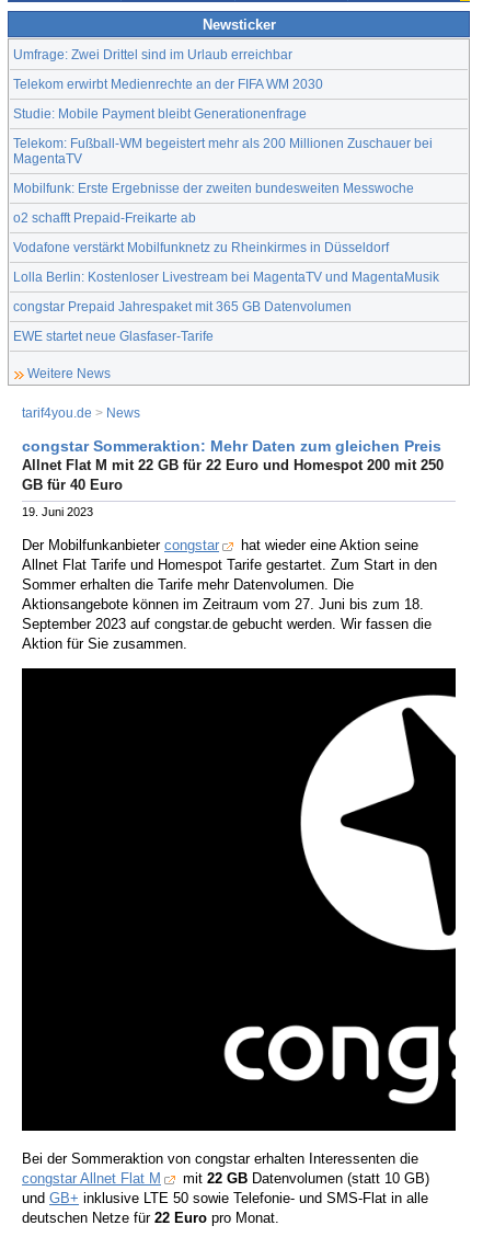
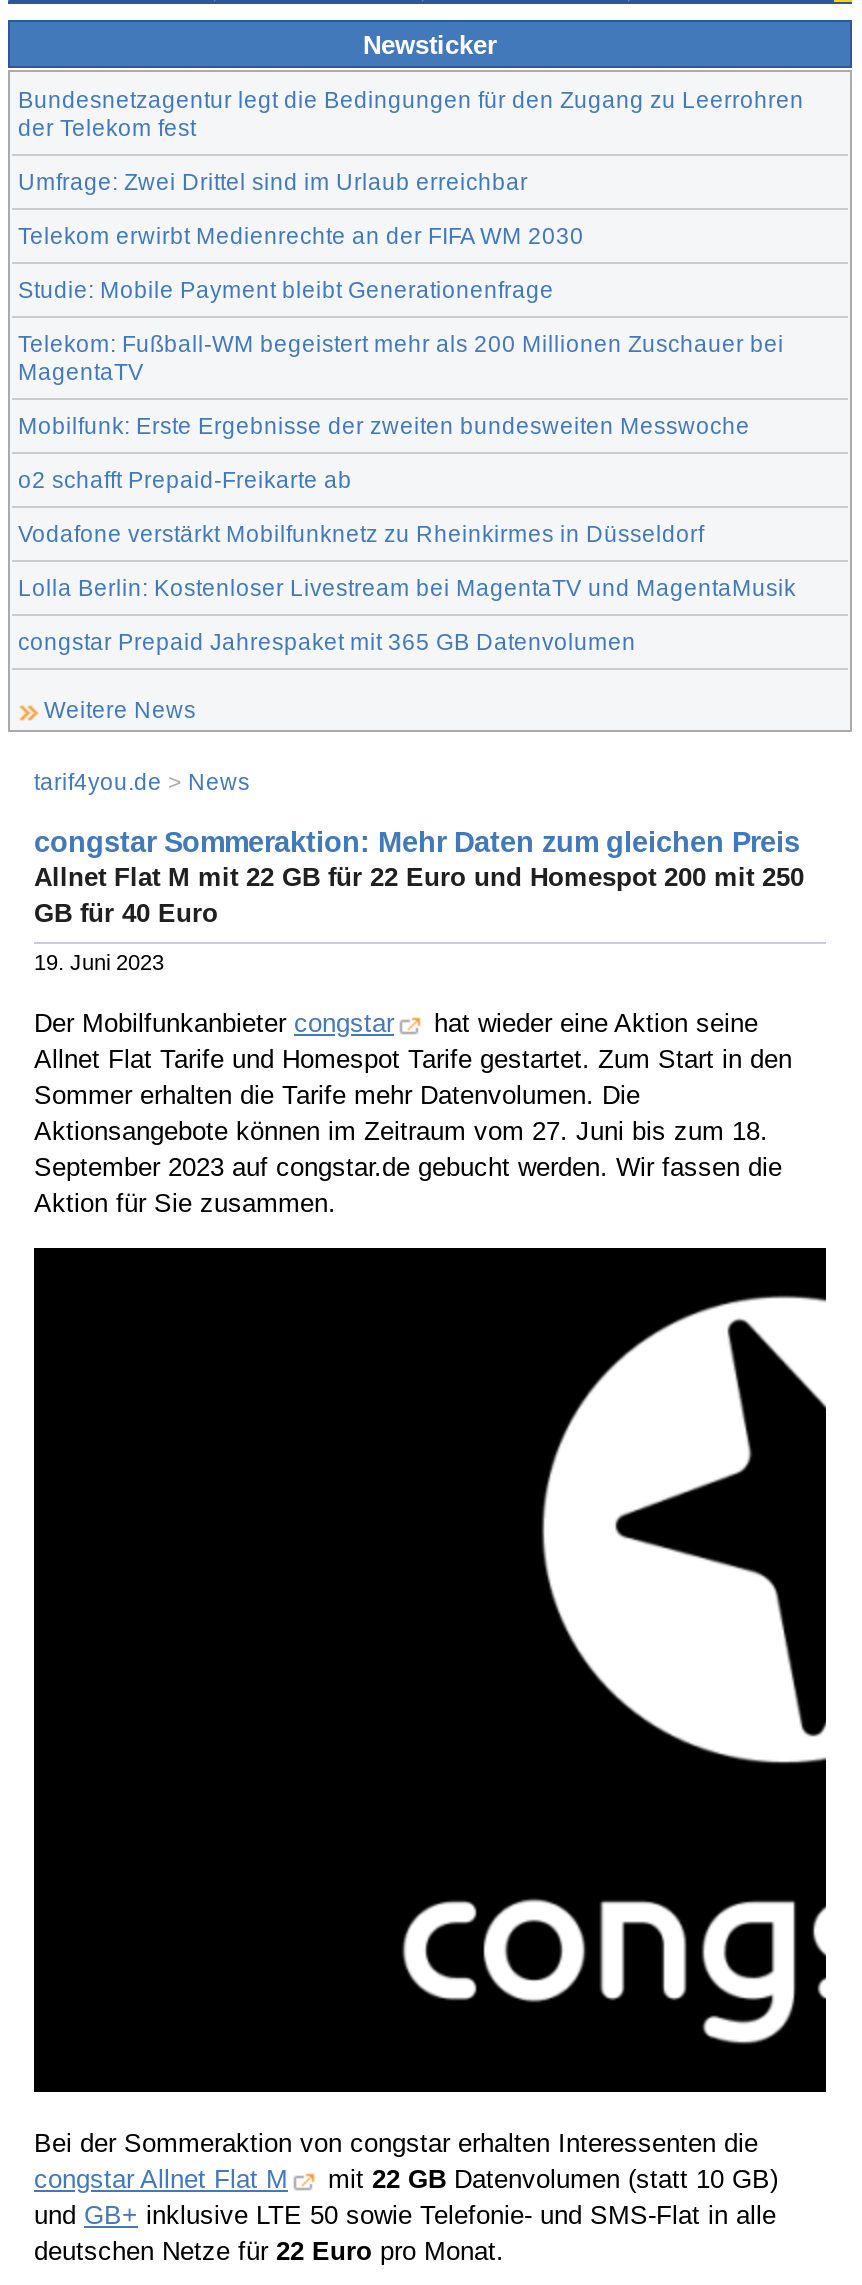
+ Bundesnetzagentur legt die Bedingungen für den Zugang zu Leerrohren
+ der Telekom fest

moved down: Umfrage: Zwei Drittel sind im Urlaub erreichbar | Telekom erwirbt Medienrechte an der FIFA WM 2030 | Studie: Mobile Payment bleibt Generationenfrage | ... | Lolla Berlin: Kostenloser Livestream bei MagentaTV und MagentaMusik | congstar Prepaid Jahrespaket mit 365 GB Datenvolumen

- EWE startet neue Glasfaser-Tarife
